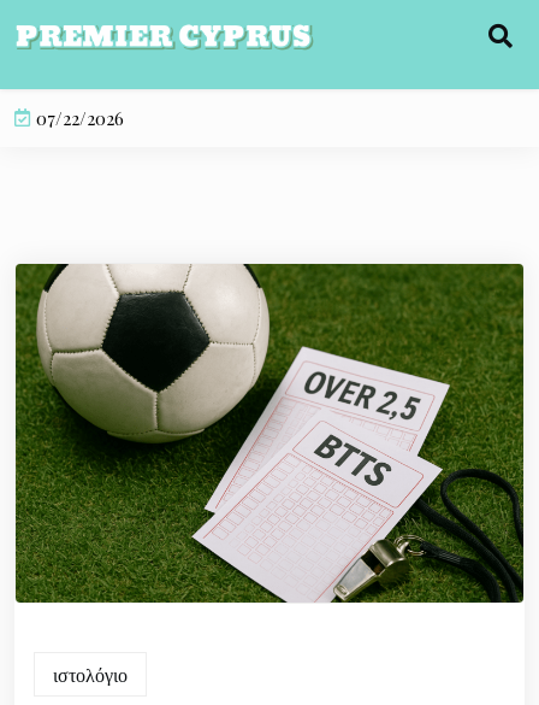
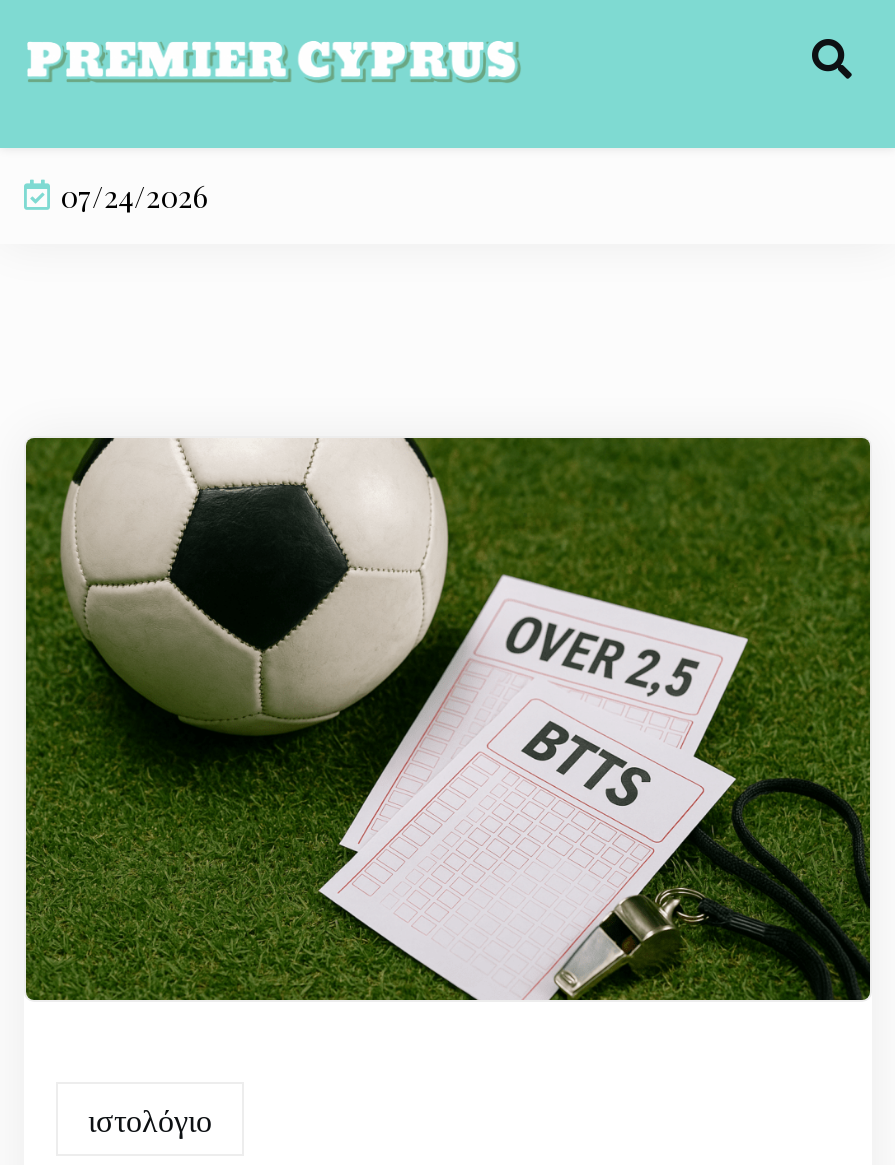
- 07/22/2026
+ 07/24/2026
